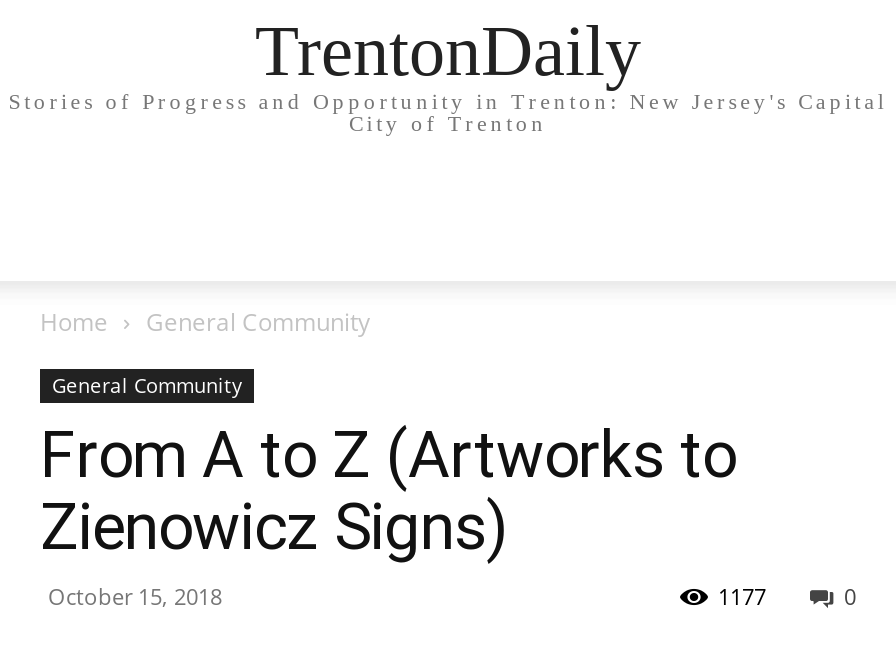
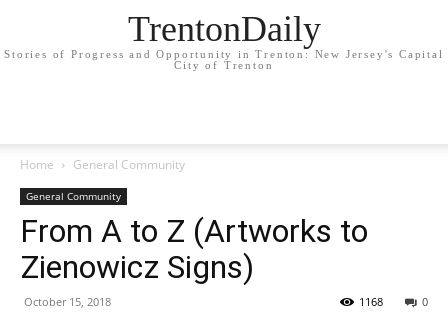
- 1177
+ 1168
